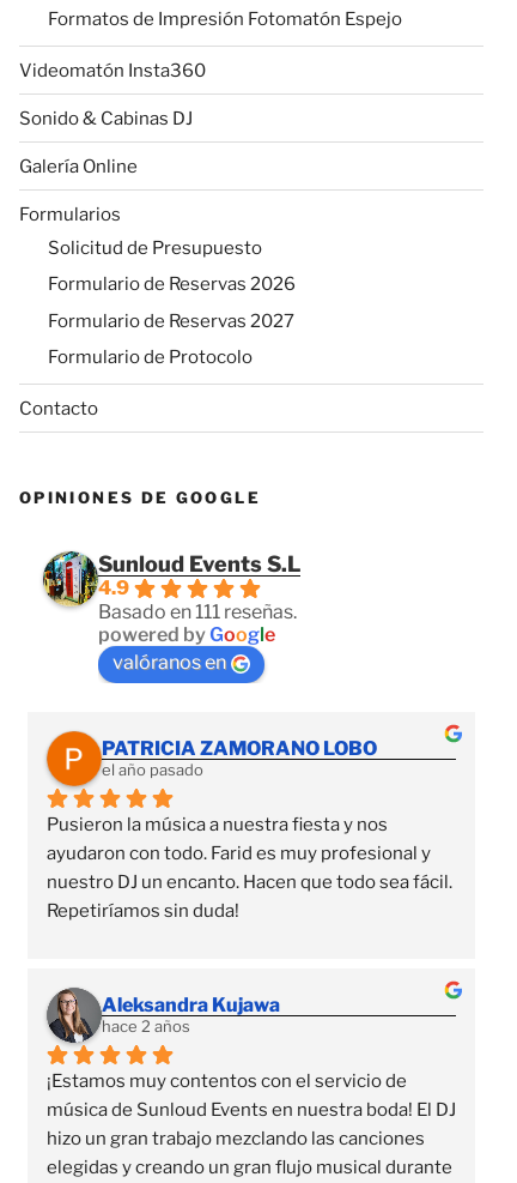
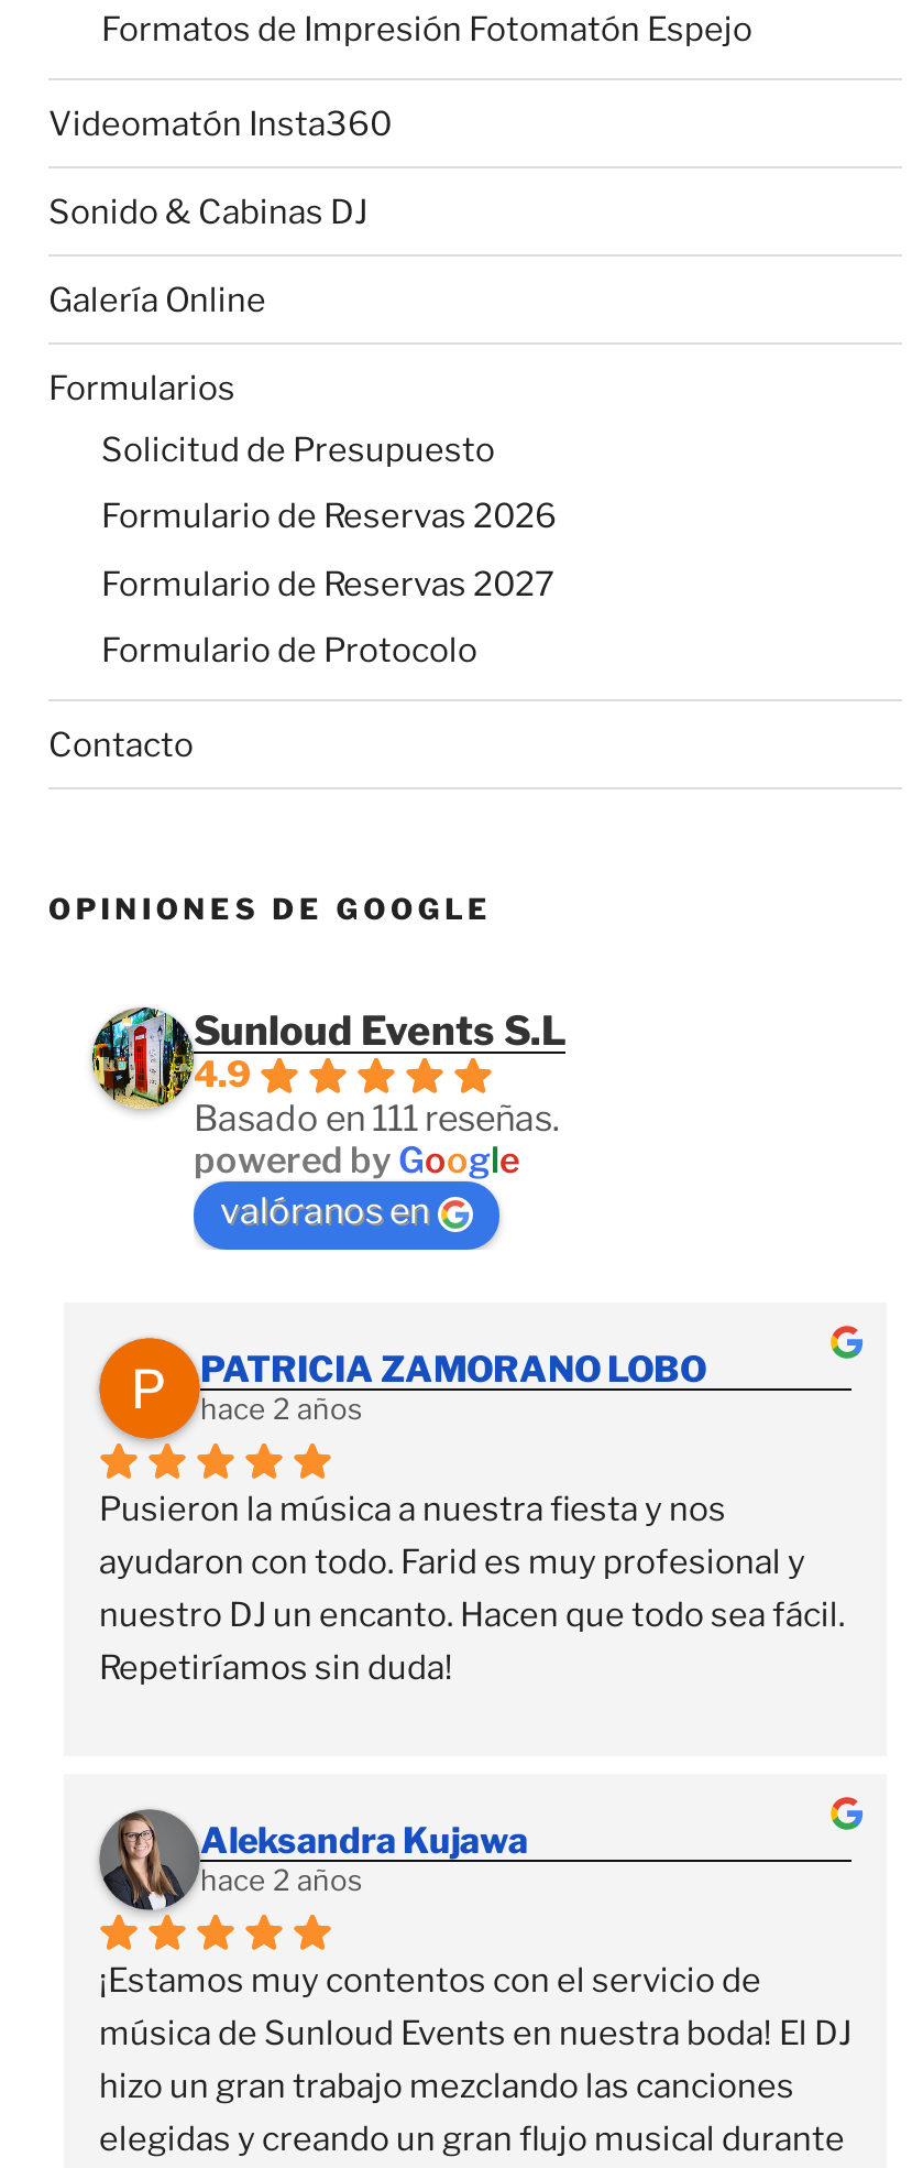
- el año pasado
+ hace 2 años
